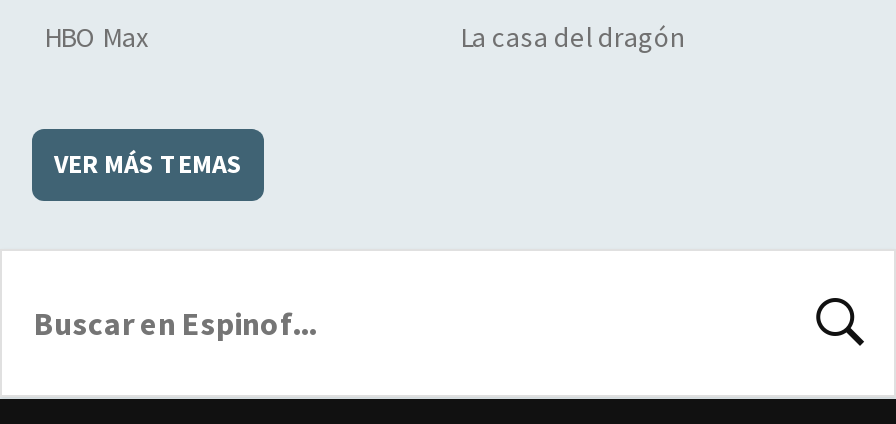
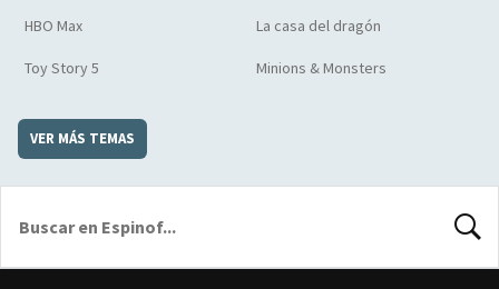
+ Toy Story 5
+ Minions & Monsters
